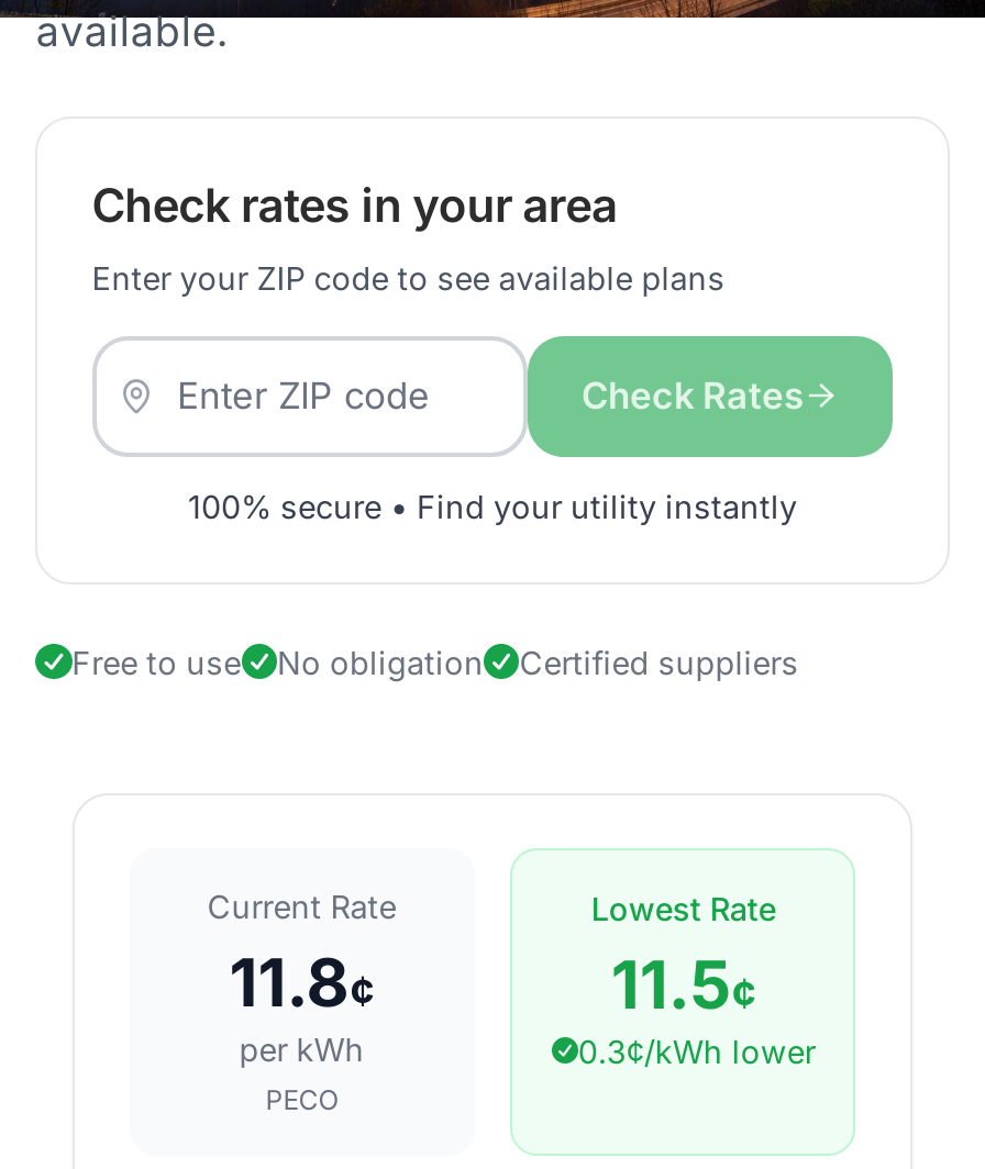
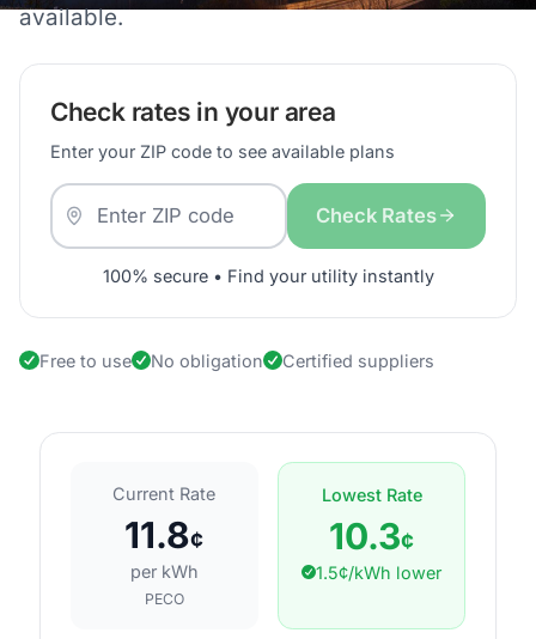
- 11.5¢
+ 10.3¢

- 0.3¢/kWh lower
+ 1.5¢/kWh lower
